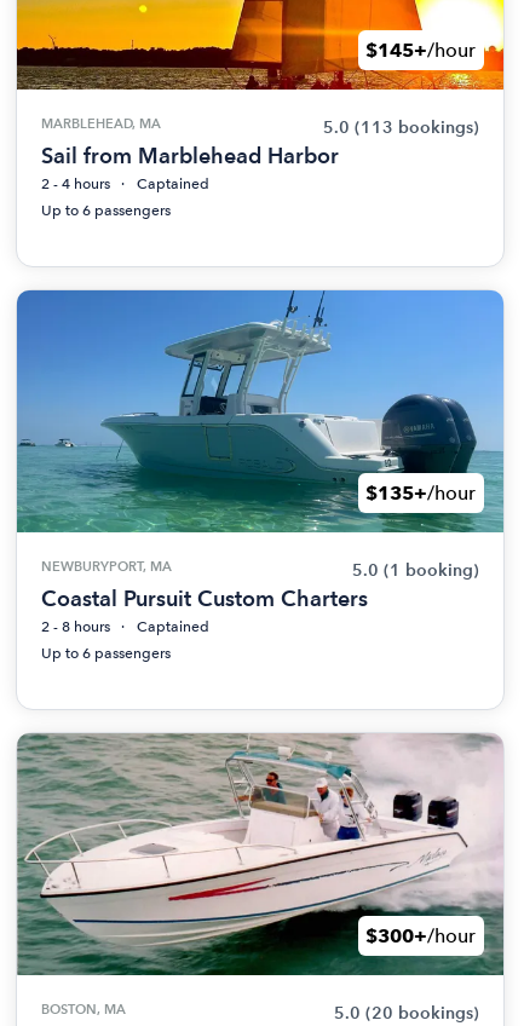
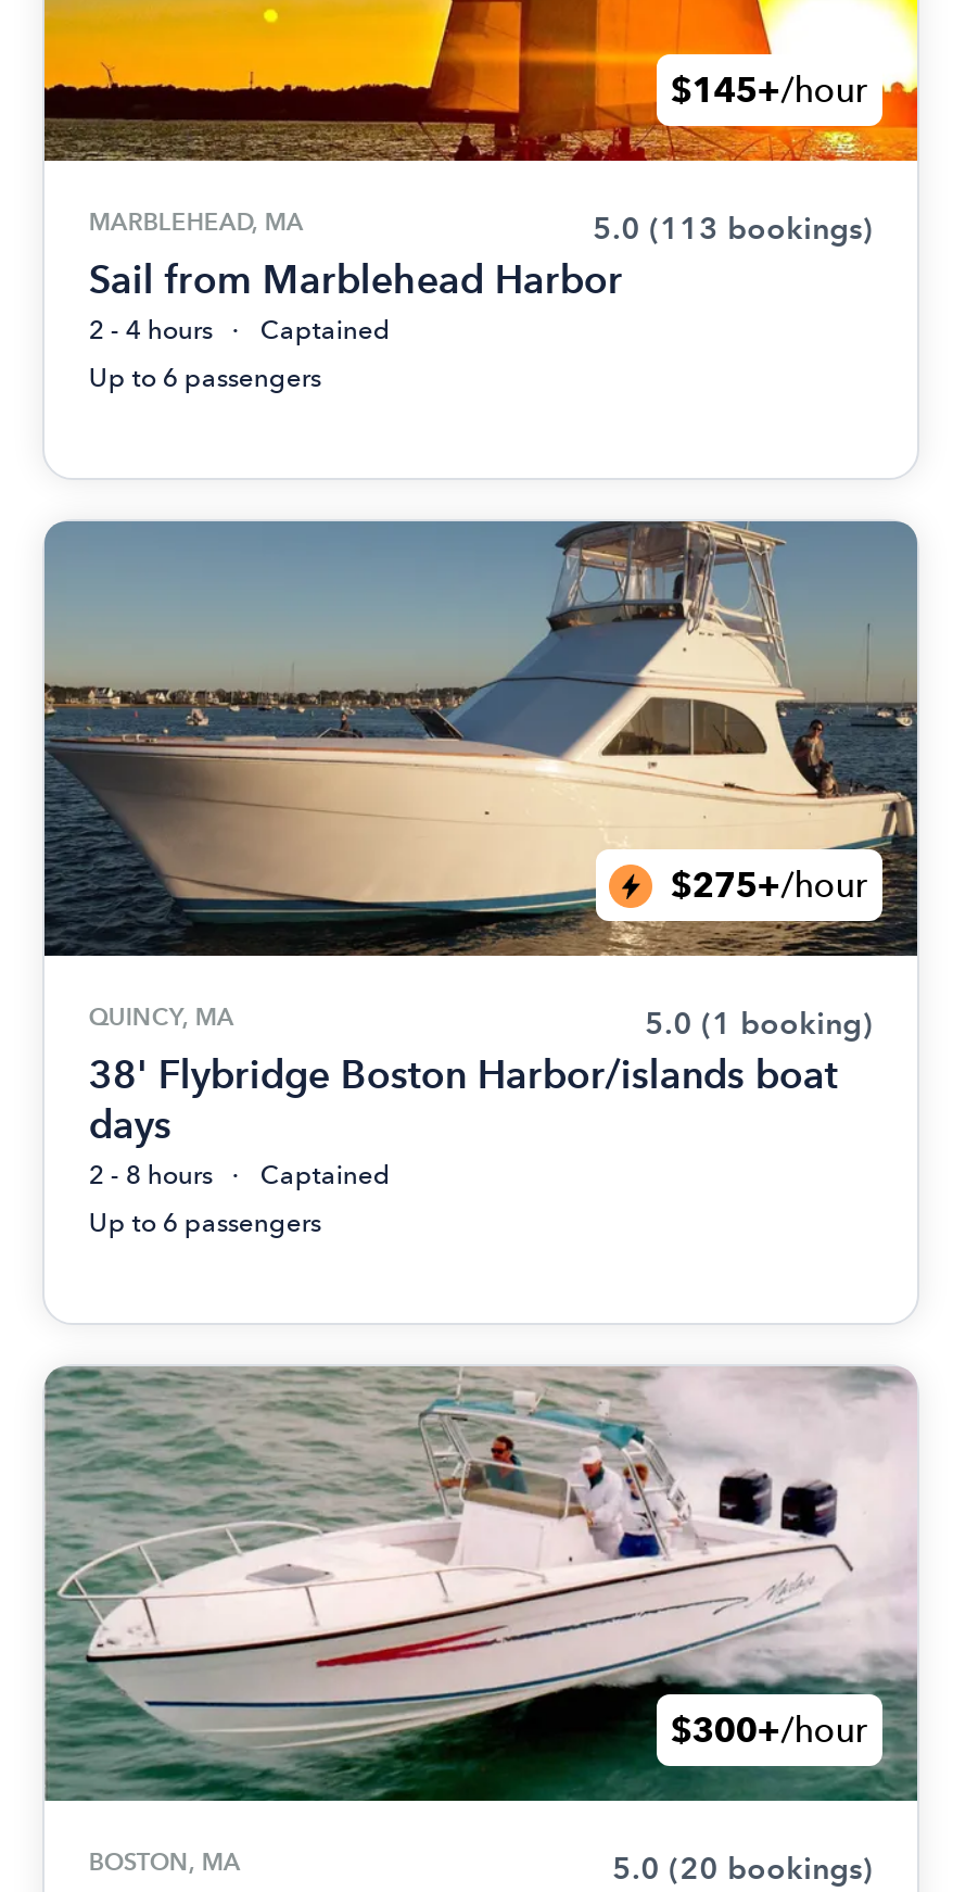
- [image]
- $135+/hour
+ [image]
+ $275+/hour

- NEWBURYPORT, MA
+ QUINCY, MA

- Coastal Pursuit Custom Charters
+ 38' Flybridge Boston Harbor/islands boat
+ days
